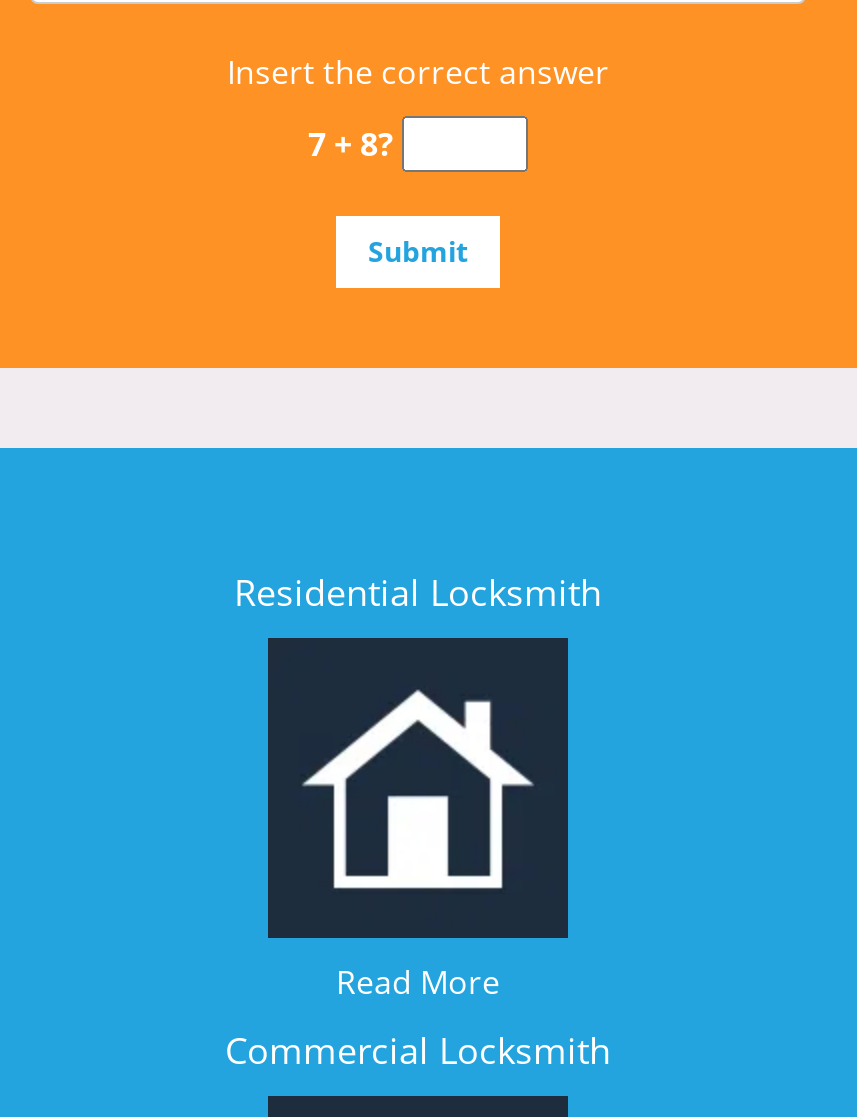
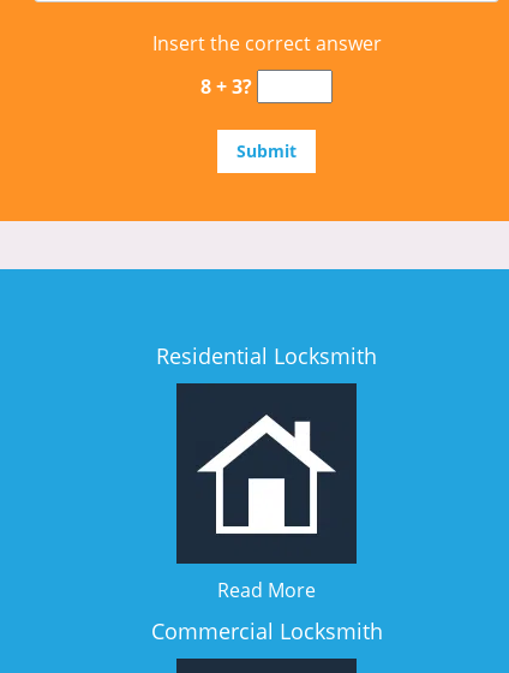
- 7 + 8?
+ 8 + 3?
